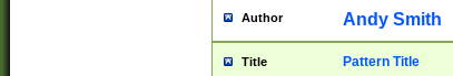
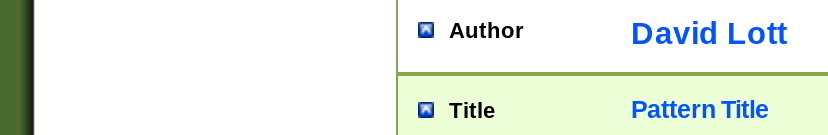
- Andy Smith
+ David Lott
